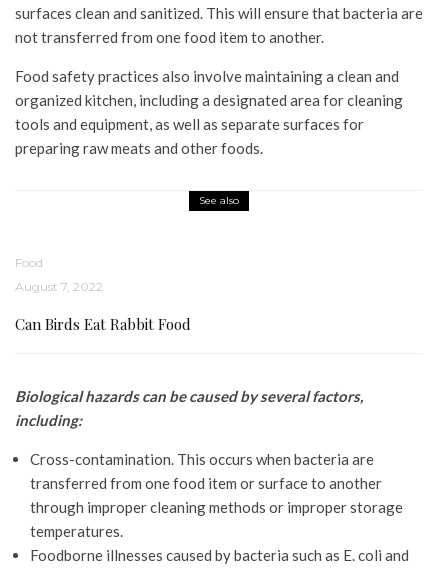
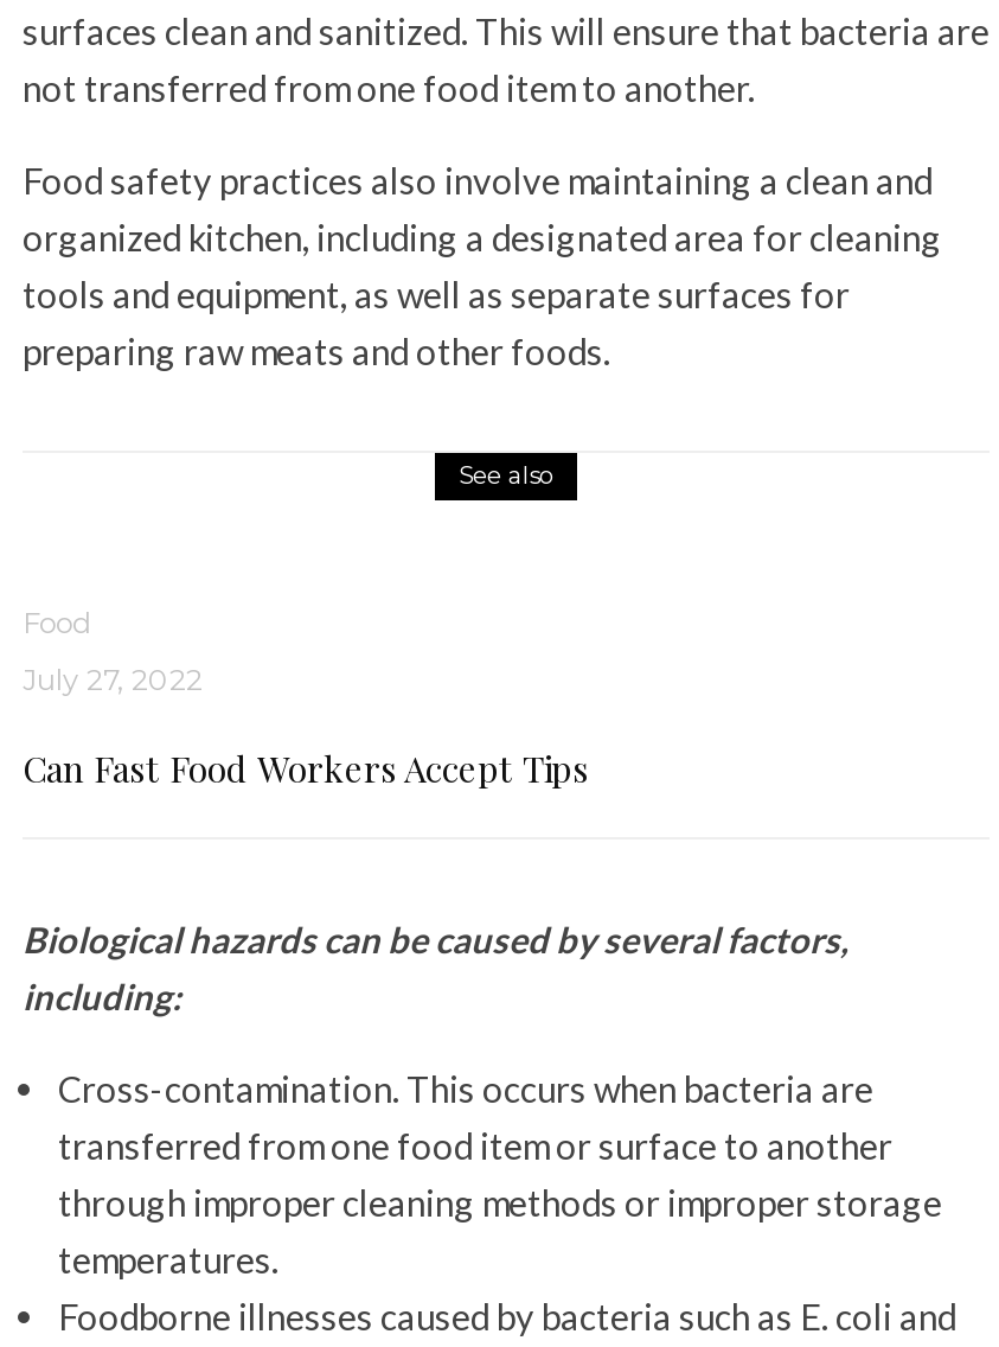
- August 7, 2022
+ July 27, 2022

- Can Birds Eat Rabbit Food
+ Can Fast Food Workers Accept Tips
